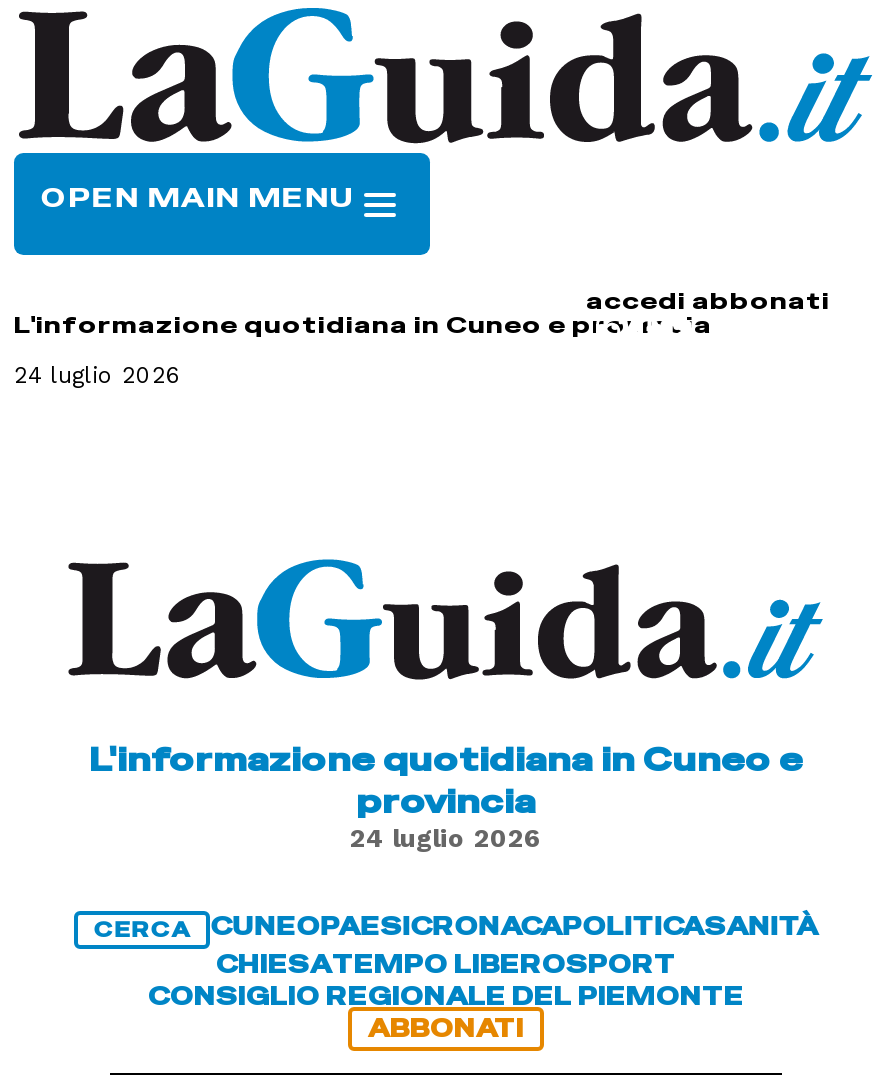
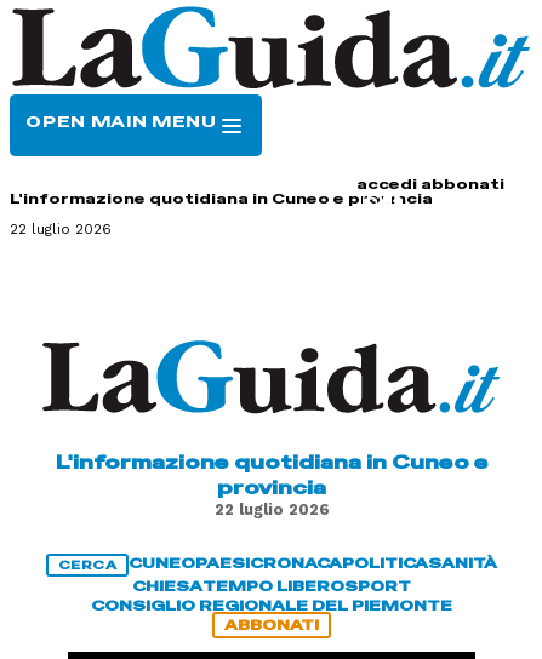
- 24 luglio 2026
+ 22 luglio 2026

- 24 luglio 2026
+ 22 luglio 2026
